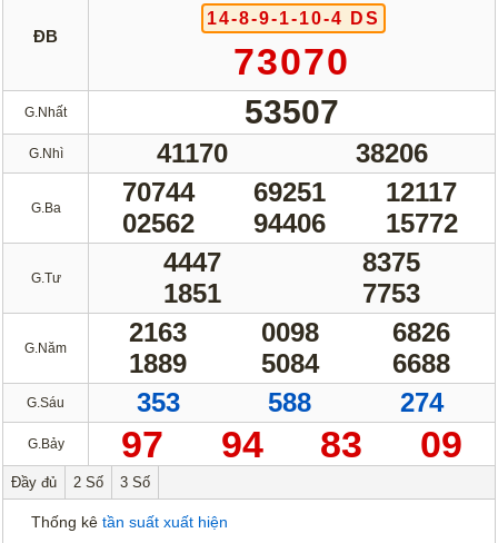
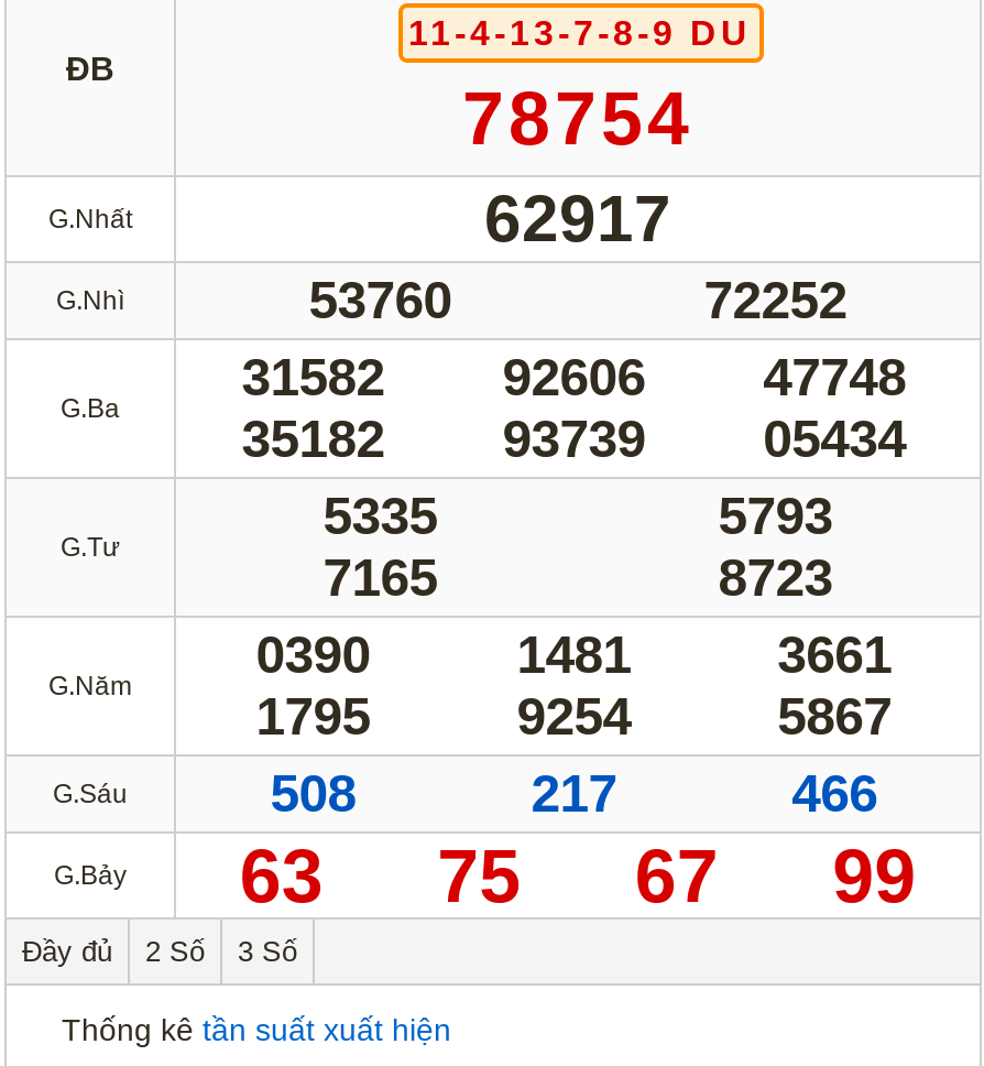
- 14-8-9-1-10-4 DS
- 73070
+ 11-4-13-7-8-9 DU
+ 78754

- 53507
+ 62917

- 41170
+ 53760

- 38206
+ 72252

- 70744
+ 31582

- 69251
+ 92606

- 12117
+ 47748

- 02562
+ 35182

- 94406
+ 93739

- 15772
+ 05434

- 4447
+ 5335

- 8375
+ 5793

- 1851
+ 7165

- 7753
+ 8723

- 2163
+ 0390

- 0098
+ 1481

- 6826
+ 3661

- 1889
+ 1795

- 5084
+ 9254

- 6688
+ 5867

- 353
+ 508

- 588
+ 217

- 274
+ 466

- 97
+ 63

- 94
+ 75

- 83
+ 67

- 09
+ 99
